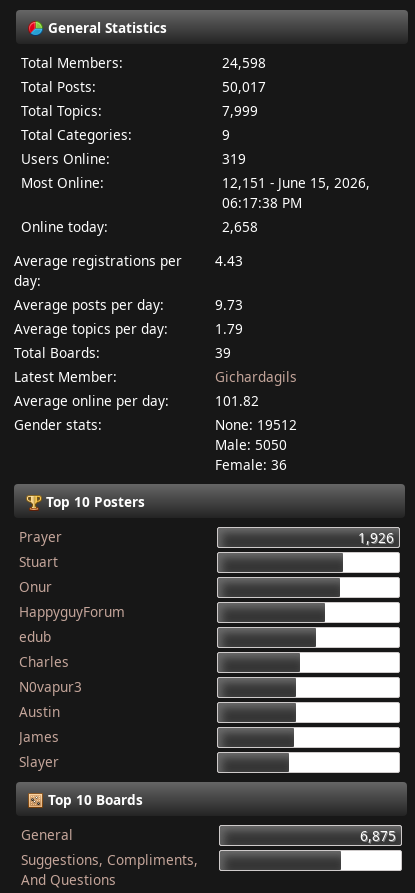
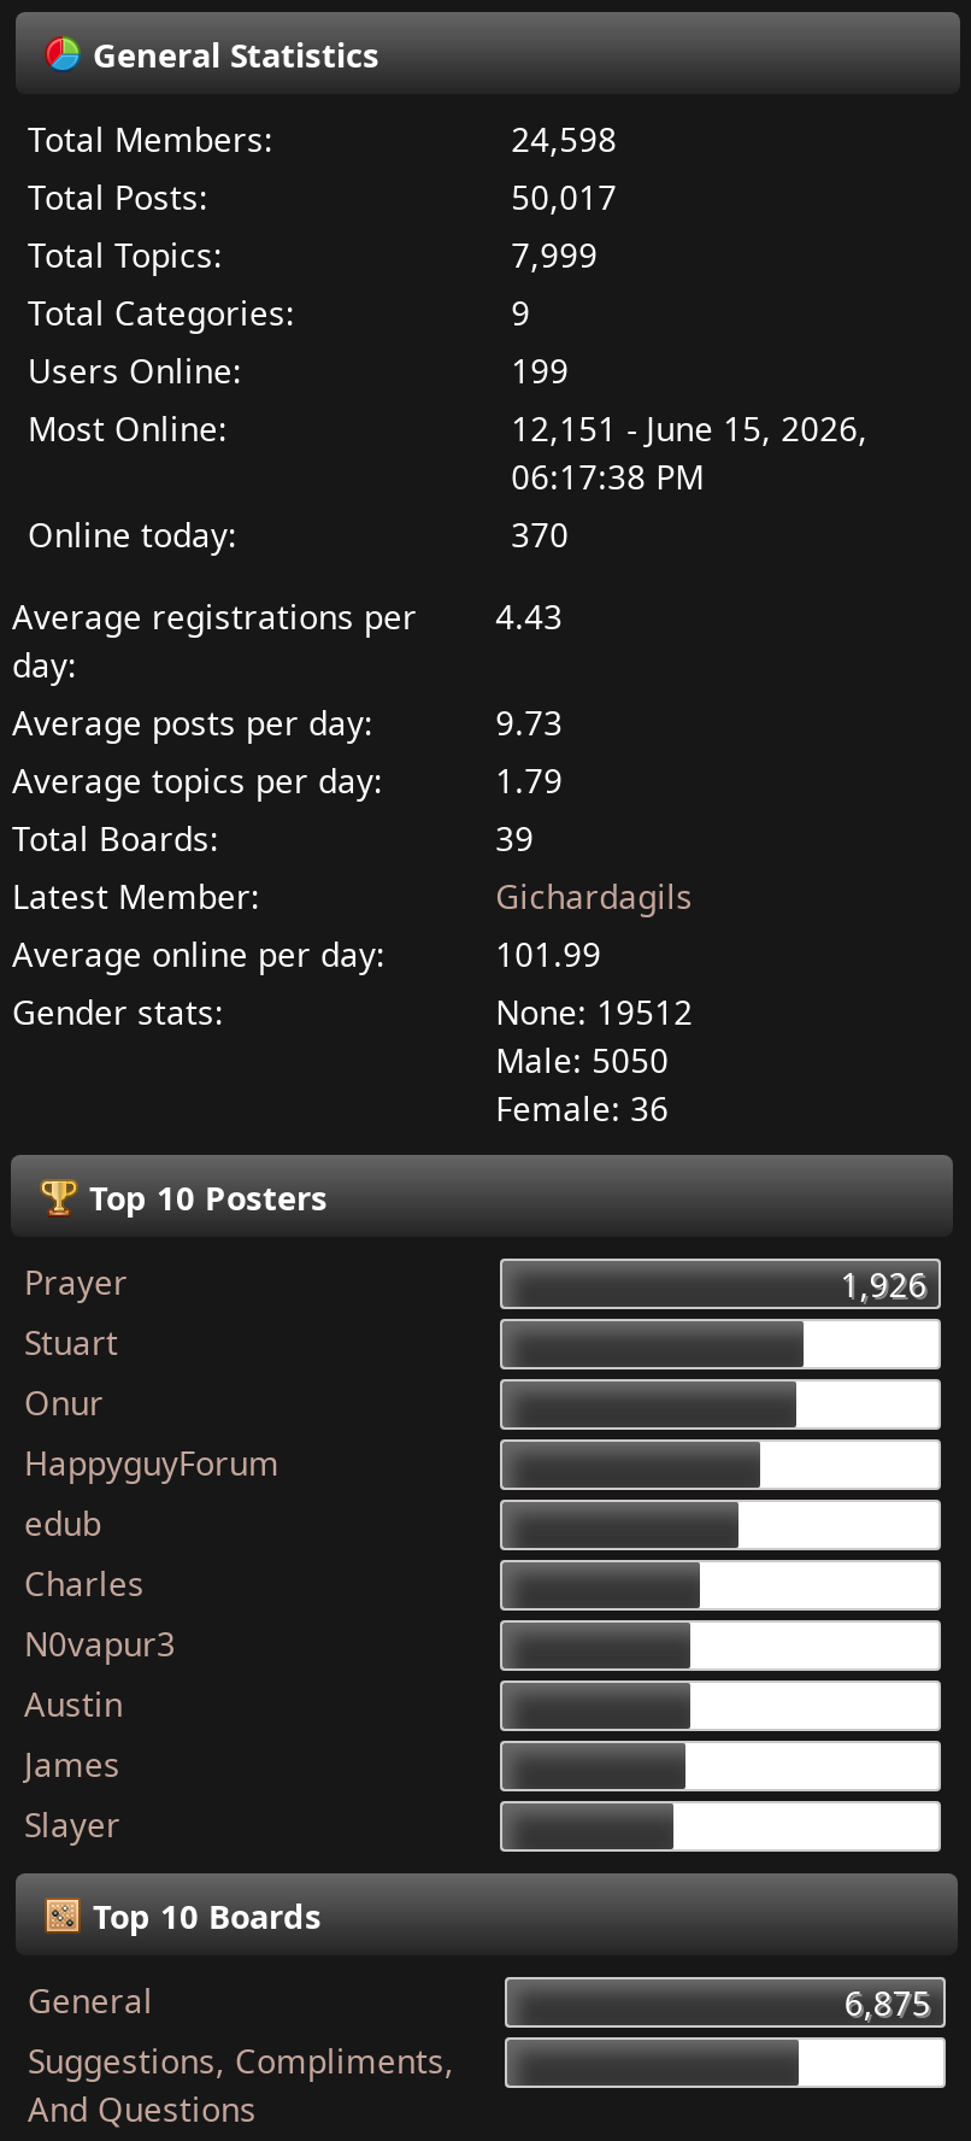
- 319
+ 199

- 2,658
+ 370

- 101.82
+ 101.99
